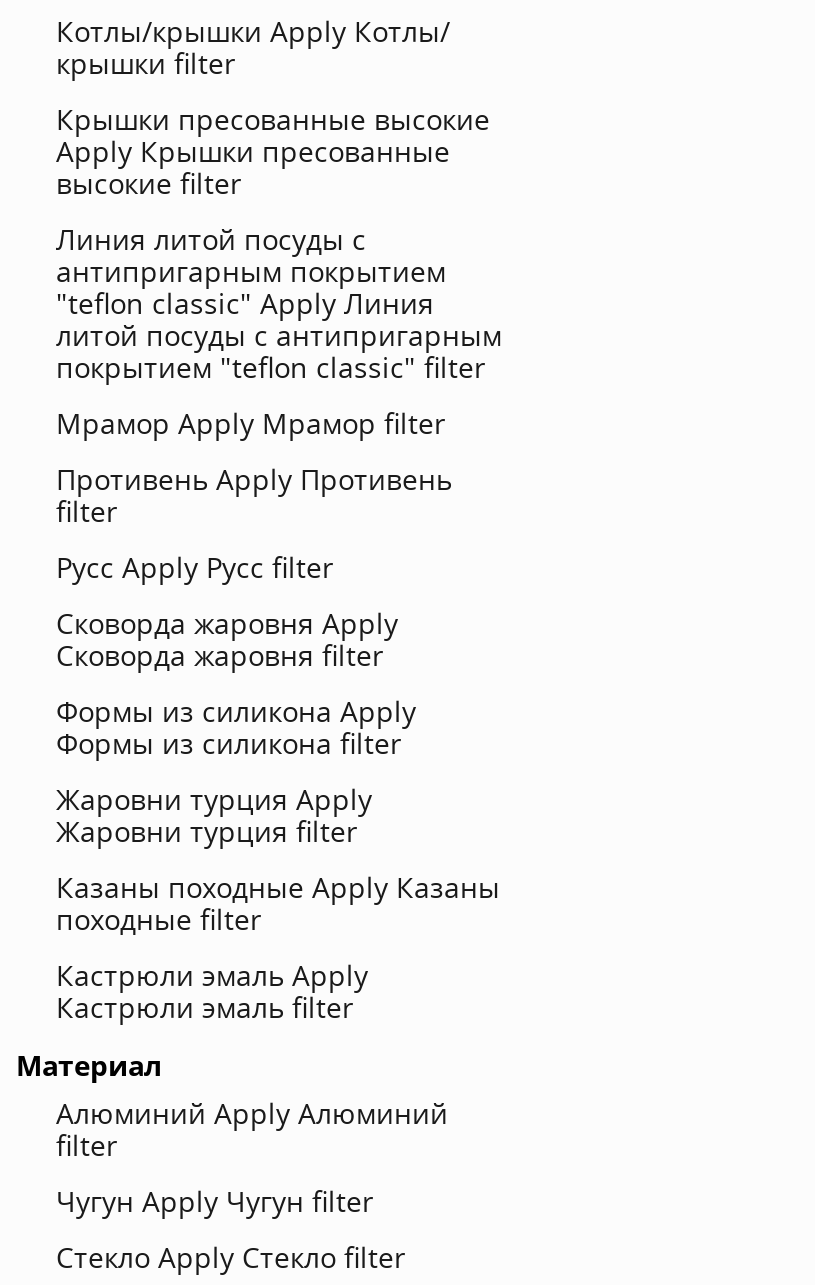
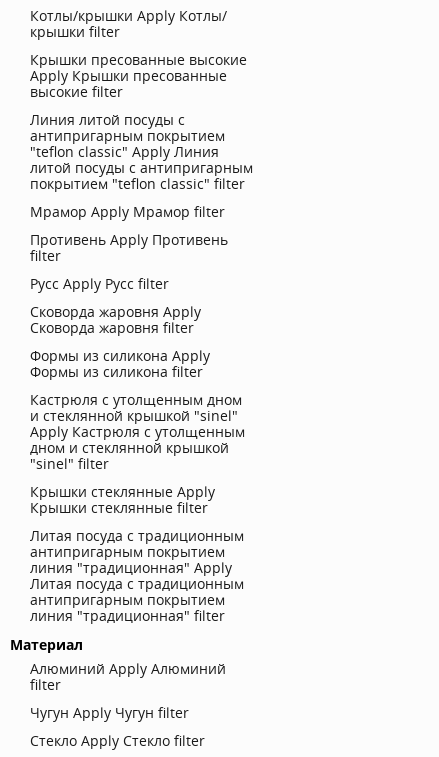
- Жаровни турция Apply
- Жаровни турция filter
+ Кастрюля с утолщенным дном
+ и стеклянной крышкой "sinel"
+ Apply Кастрюля с утолщенным
+ дном и стеклянной крышкой
+ "sinel" filter

- Казаны походные Apply Казаны
- походные filter
+ Крышки стеклянные Apply
+ Крышки стеклянные filter

- Кастрюли эмаль Apply
- Кастрюли эмаль filter
+ Литая посуда с традиционным
+ антипригарным покрытием
+ линия "традиционная" Apply
+ Литая посуда с традиционным
+ антипригарным покрытием
+ линия "традиционная" filter
